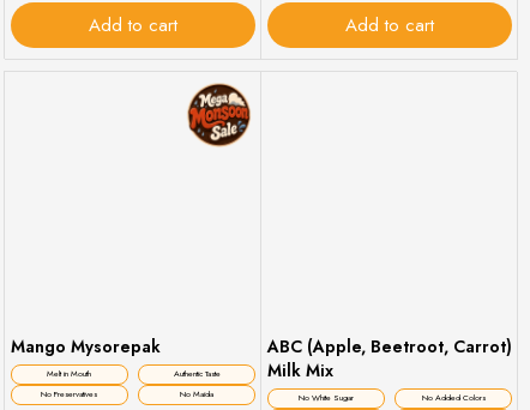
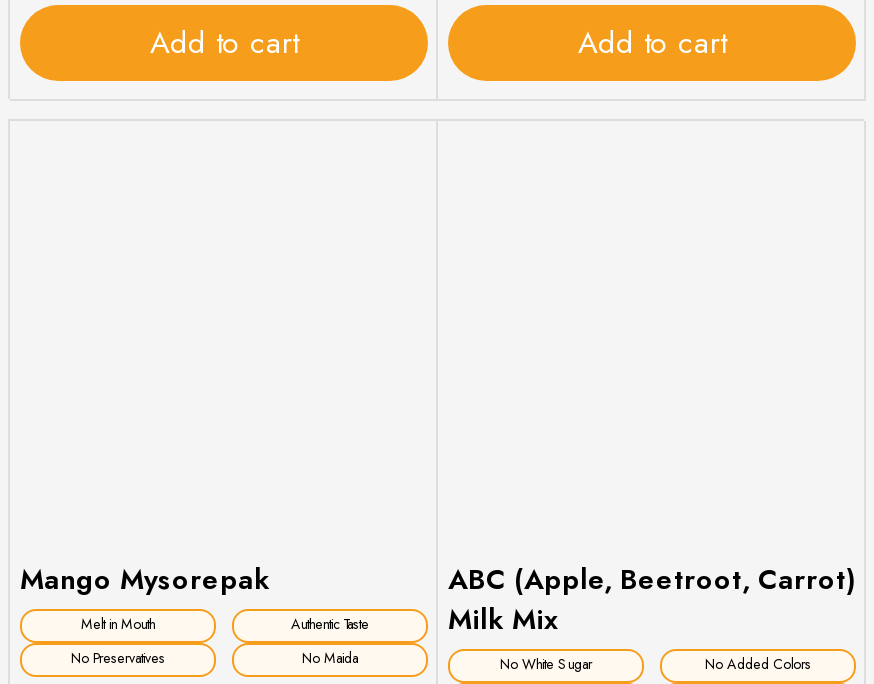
- [image]
